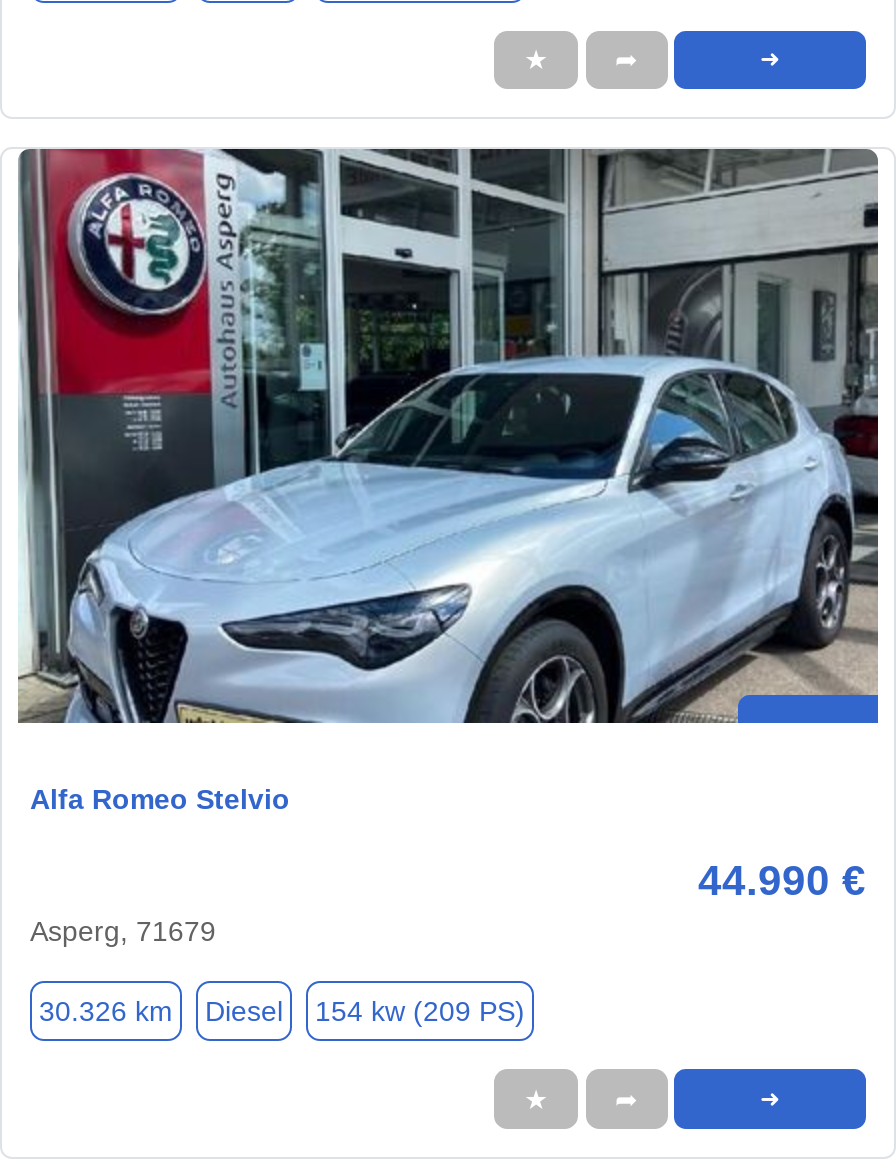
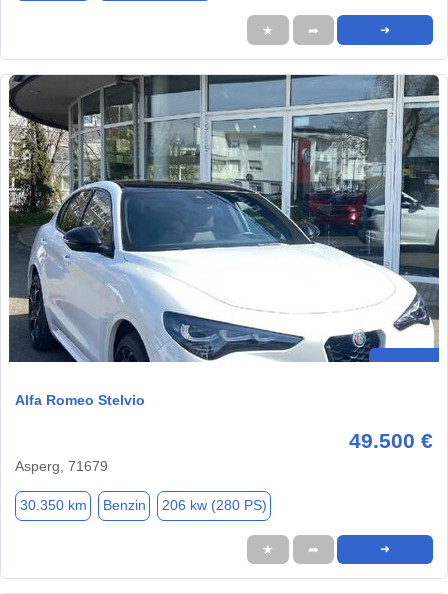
- [image]
+ [image]

- 44.990 €
+ 49.500 €

- 30.326 km
- Diesel
- 154 kw (209 PS)
+ 30.350 km
+ Benzin
+ 206 kw (280 PS)
